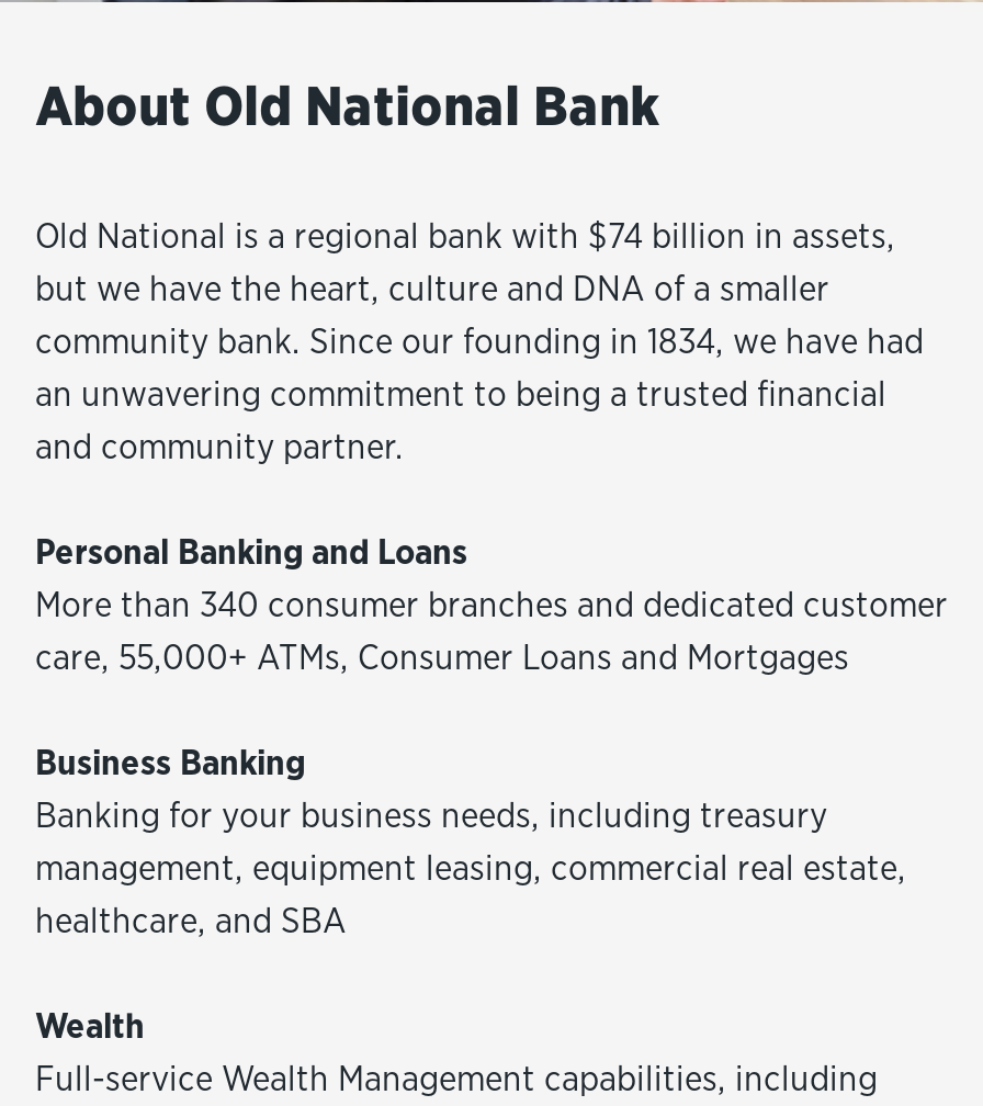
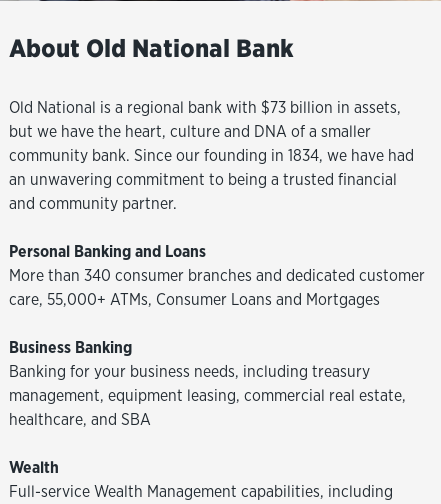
- Old National is a regional bank with $74 billion in assets,
+ Old National is a regional bank with $73 billion in assets,
